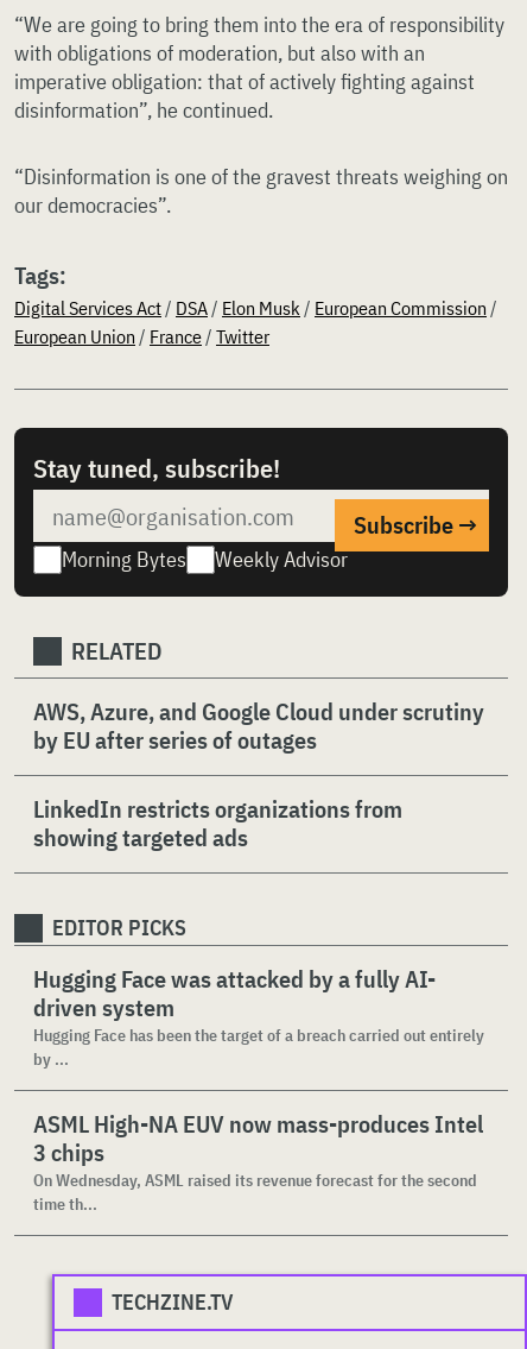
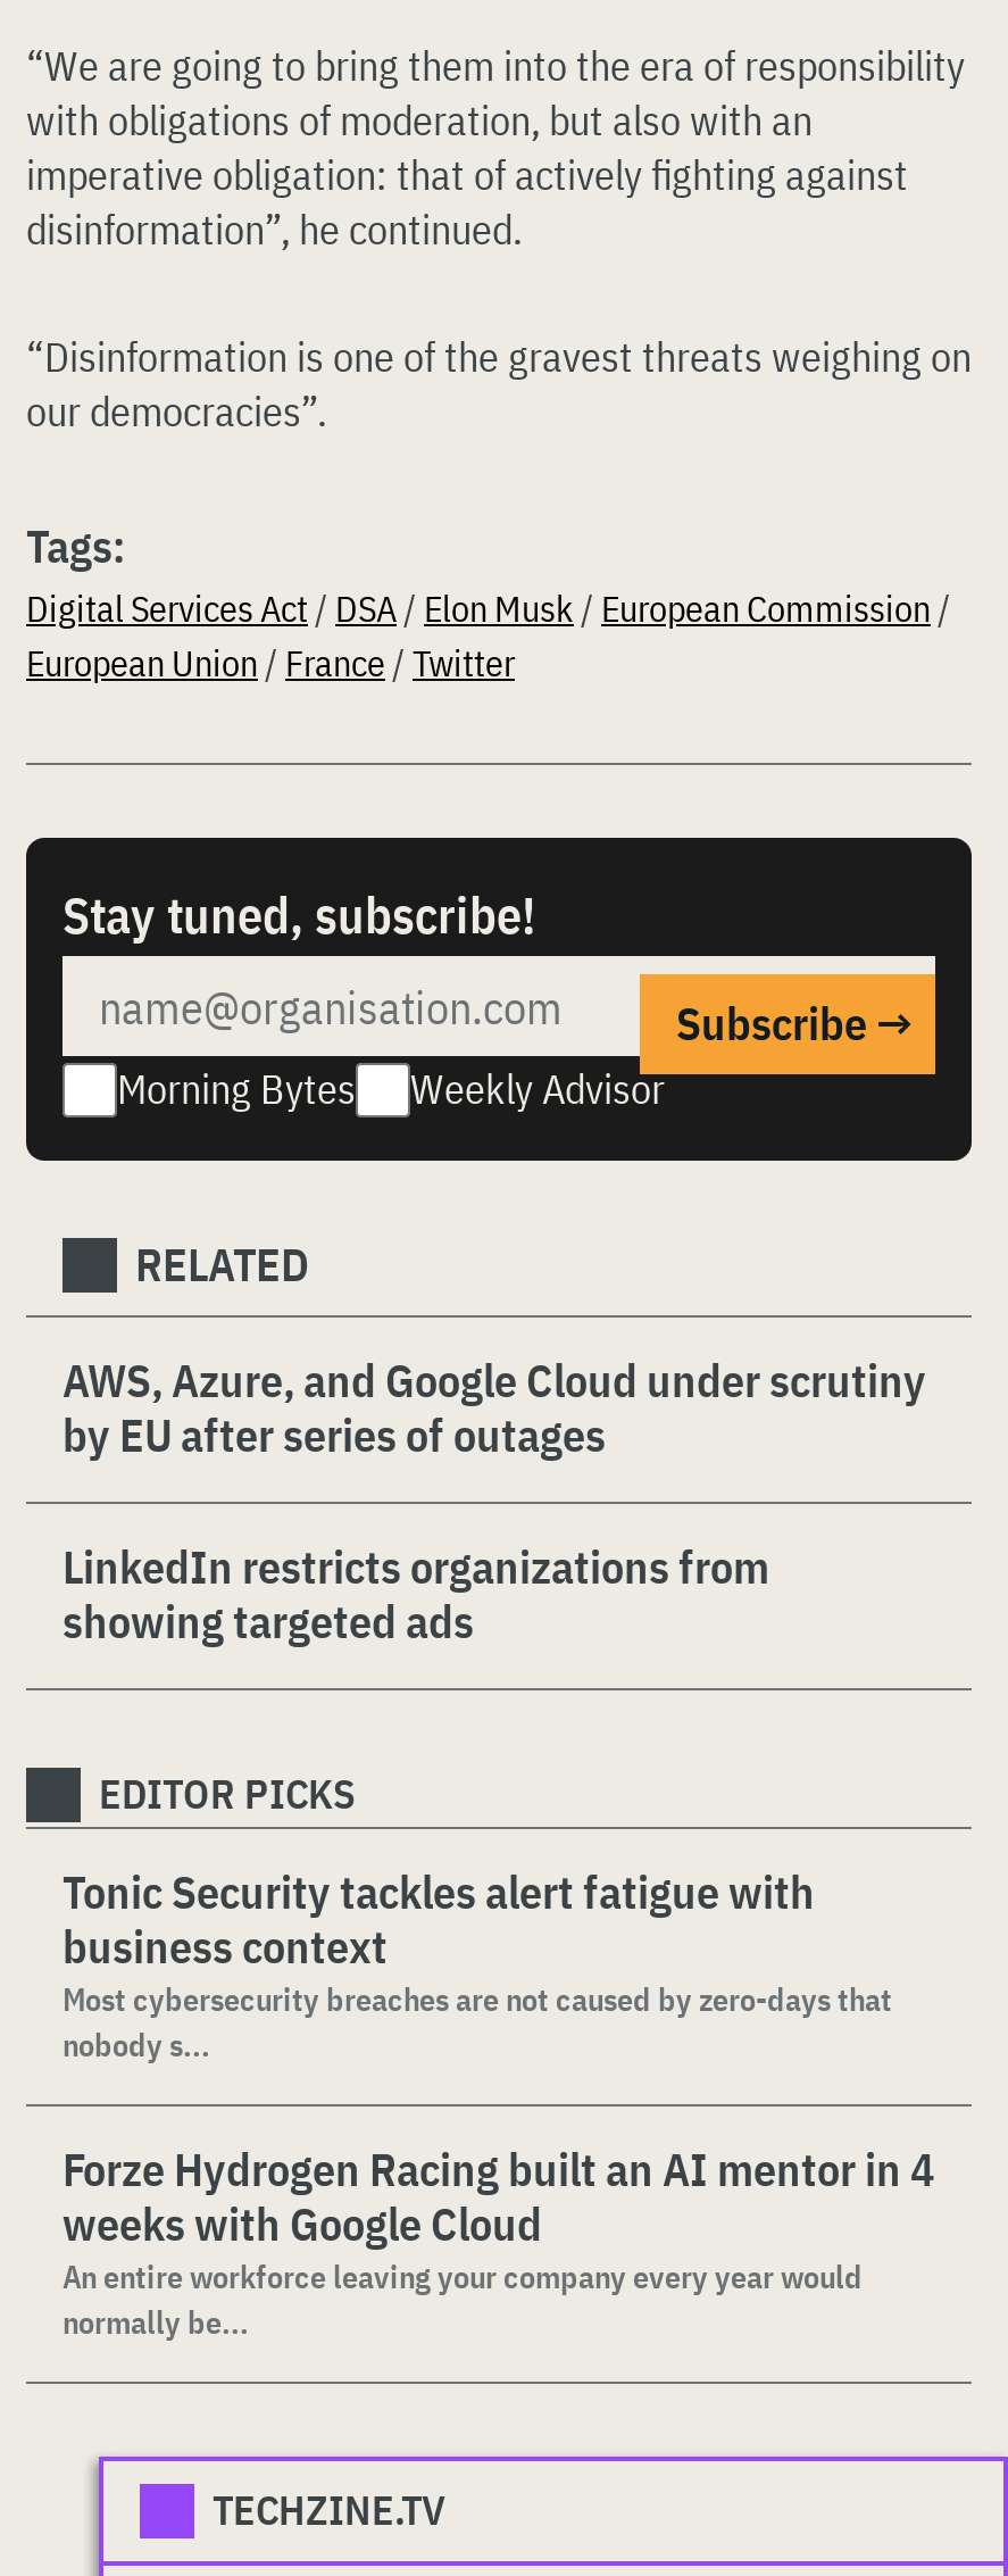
- Hugging Face was attacked by a fully AI-
- driven system
- Hugging Face has been the target of a breach carried out entirely
- by ...
+ Tonic Security tackles alert fatigue with
+ business context
+ Most cybersecurity breaches are not caused by zero-days that
+ nobody s...

- ASML High-NA EUV now mass-produces Intel
- 3 chips
- On Wednesday, ASML raised its revenue forecast for the second
- time th...
+ Forze Hydrogen Racing built an AI mentor in 4
+ weeks with Google Cloud
+ An entire workforce leaving your company every year would
+ normally be...
